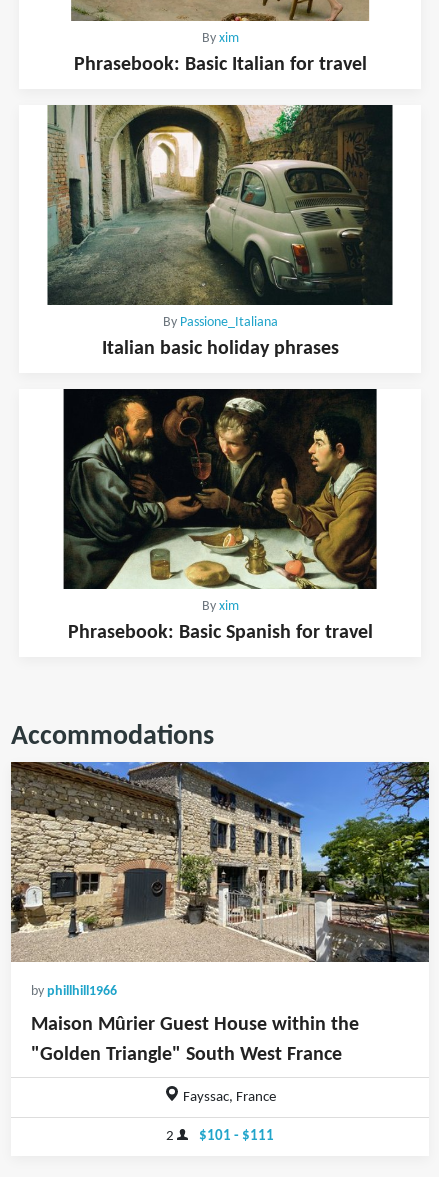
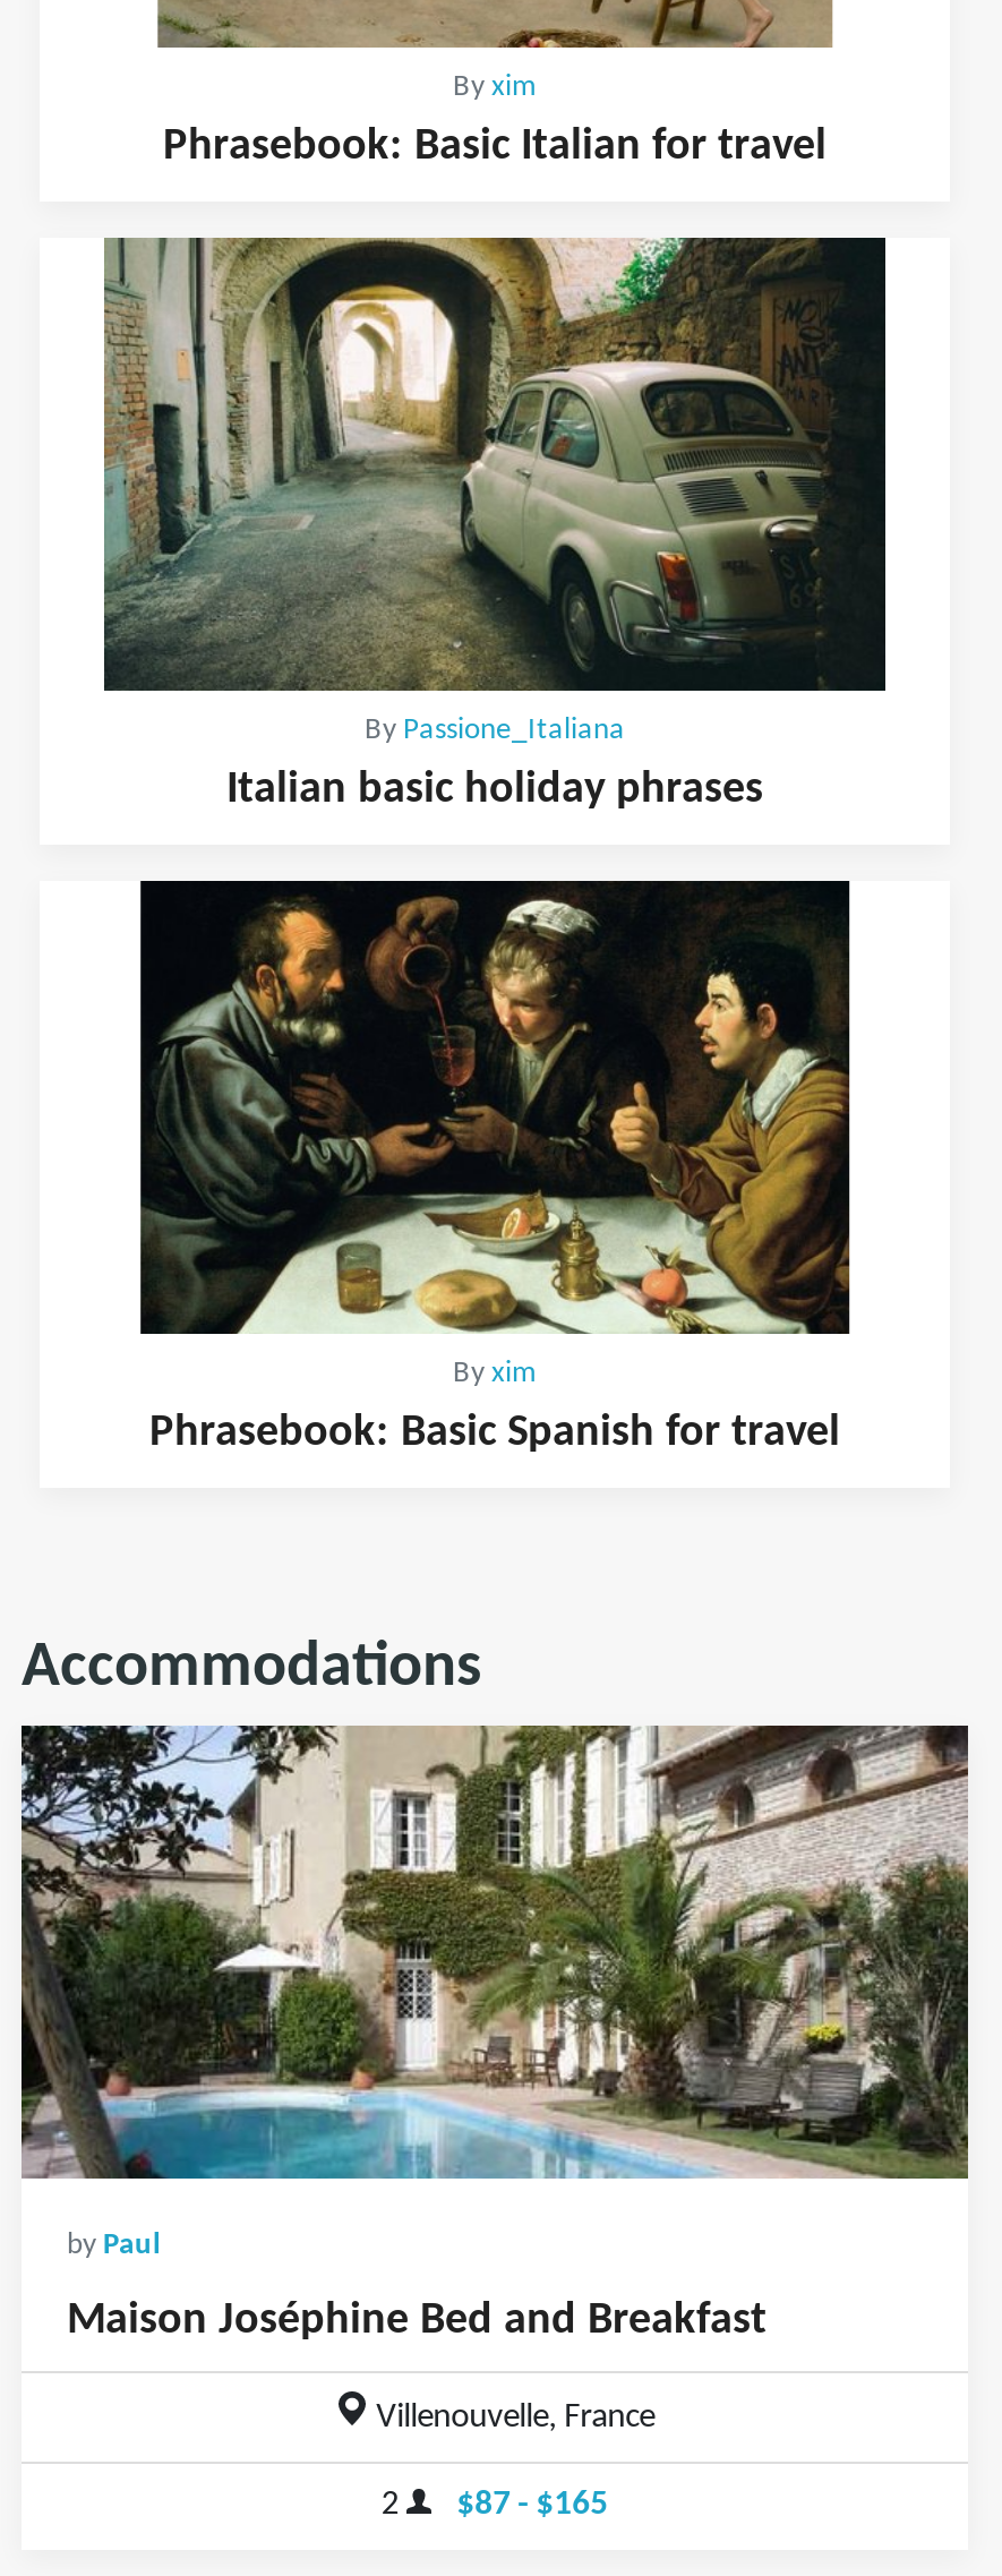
- [image]
- by phillhill1966
- Maison Mûrier Guest House within the
- "Golden Triangle" South West France
- Fayssac, France
+ [image]
+ by Paul
+ Maison Joséphine Bed and Breakfast
+ Villenouvelle, France

- 2 $101 - $111
+ 2 $87 - $165
